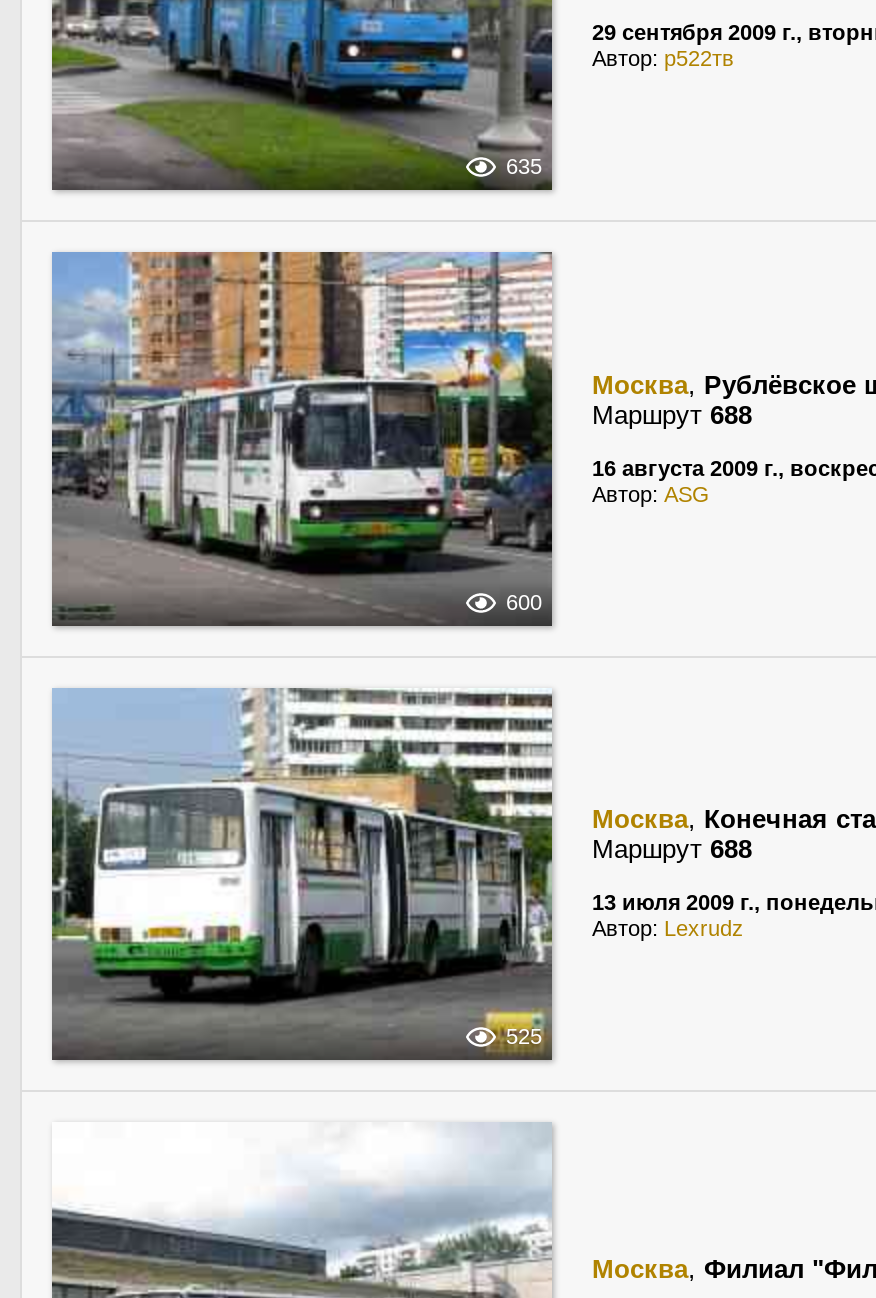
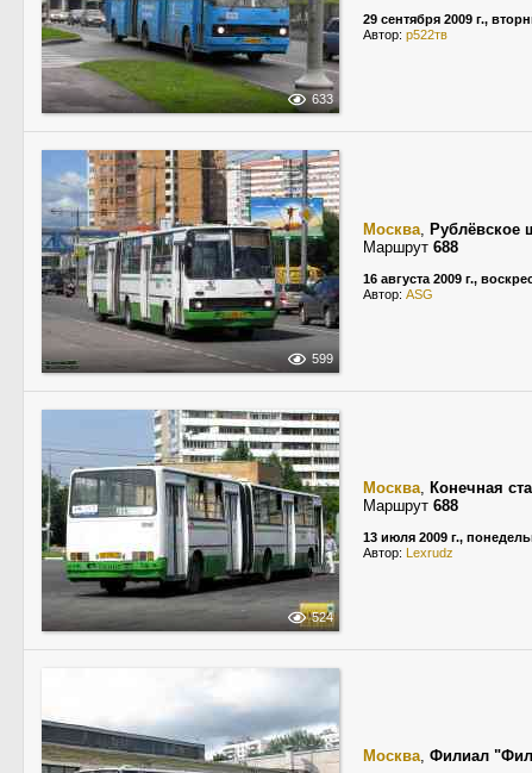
- 635
+ 633

- 600
+ 599

- 525
+ 524
